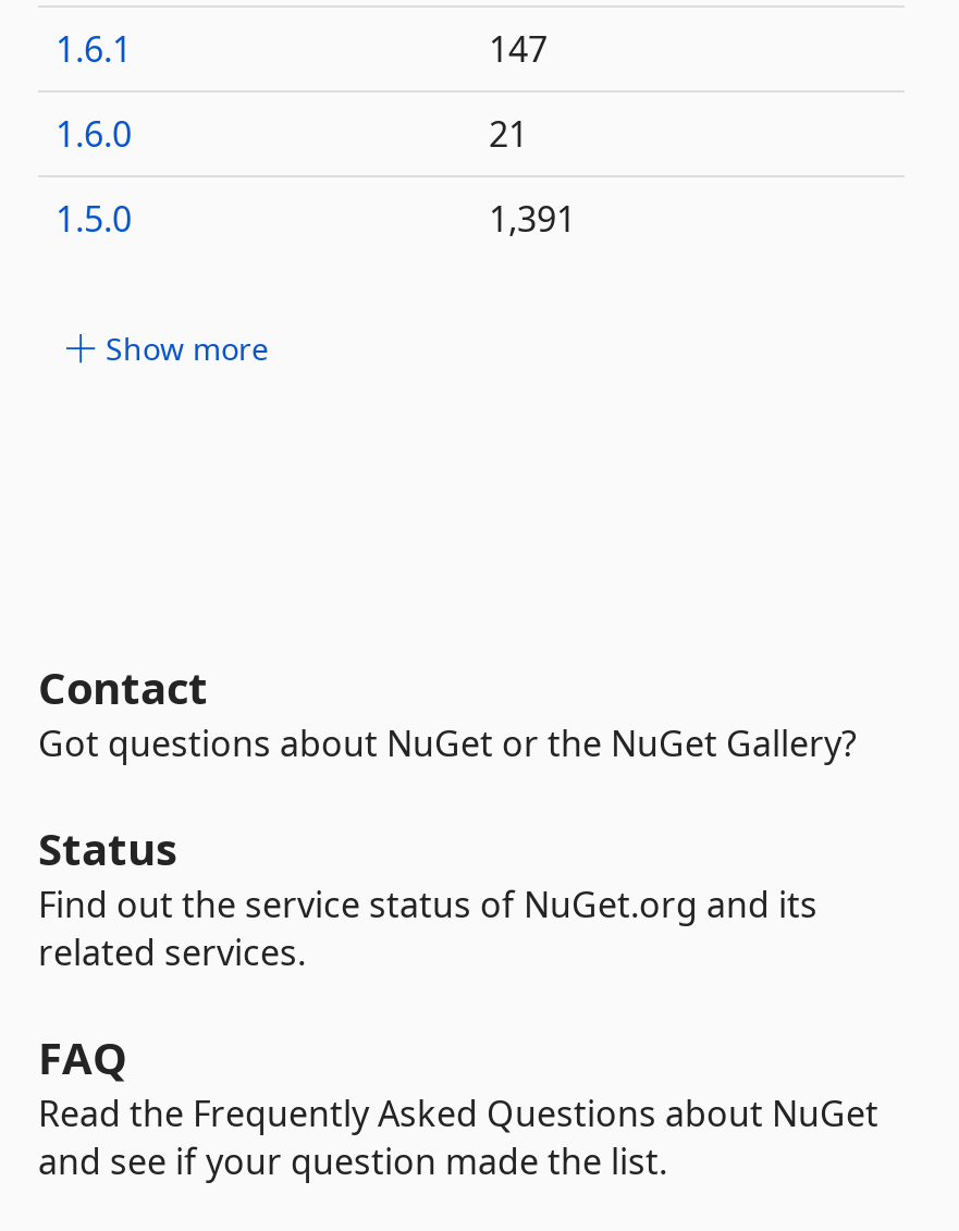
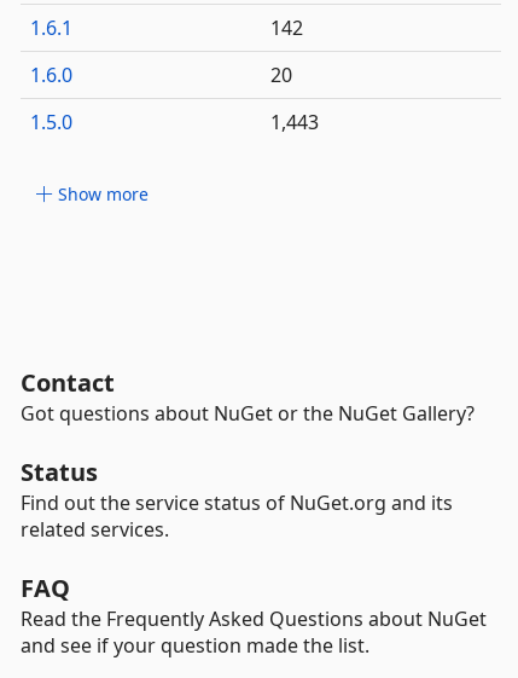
- 147
+ 142

- 21
+ 20

- 1,391
+ 1,443
